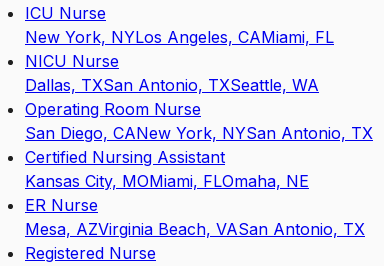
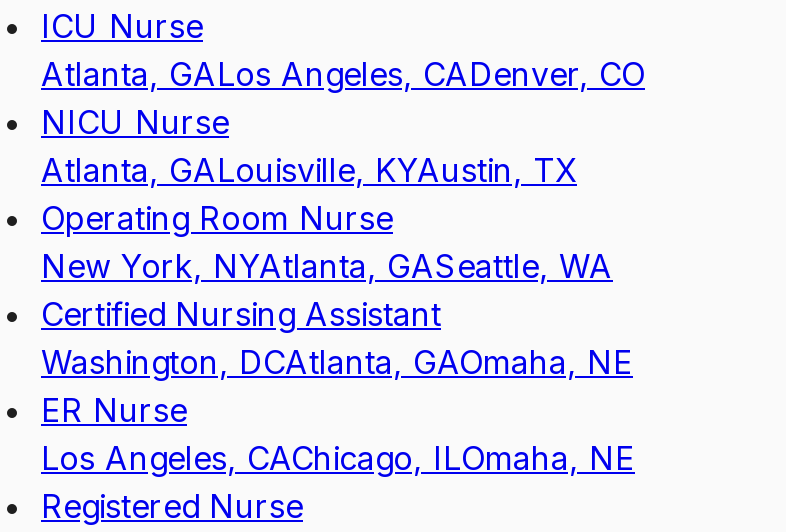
- New York, NY Los Angeles, CA Miami, FL
+ Atlanta, GA Los Angeles, CA Denver, CO

- Dallas, TX San Antonio, TXSeattle, WA
+ Atlanta, GA Louisville, KYAustin, TX

- San Diego, CANew York, NYSan Antonio, TX
+ New York, NYAtlanta, GASeattle, WA

- Kansas City, MOMiami, FLOmaha, NE
+ Washington, DCAtlanta, GAOmaha, NE

- Mesa, AZVirginia Beach, VASan Antonio, TX
+ Los Angeles, CAChicago, ILOmaha, NE
